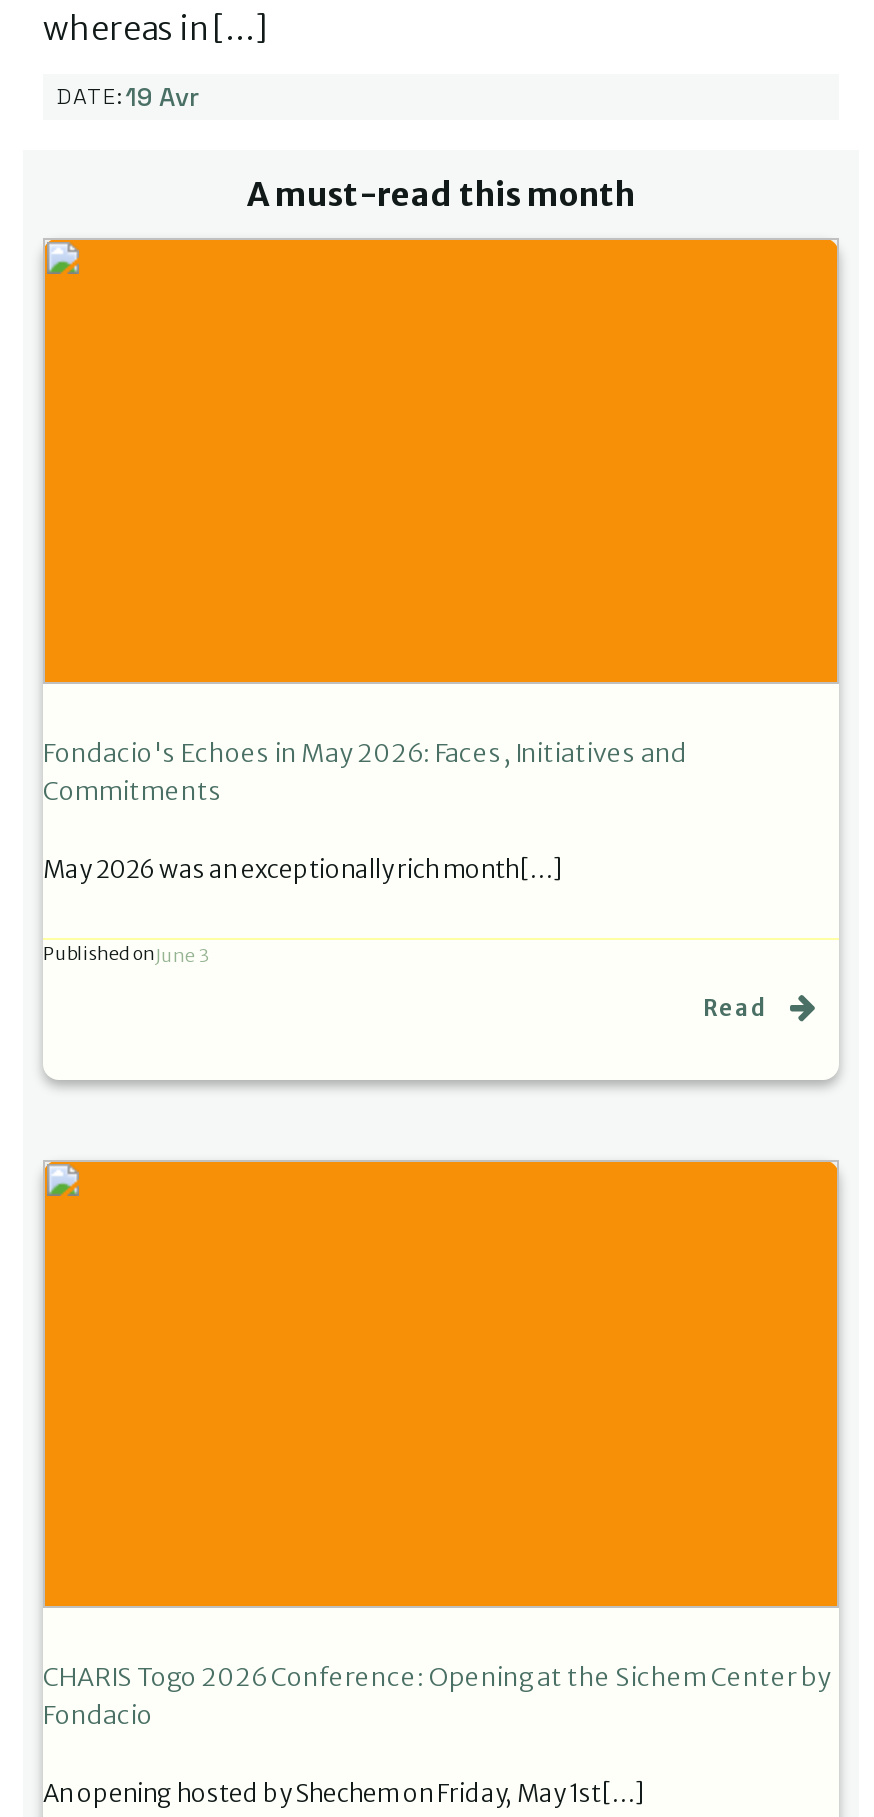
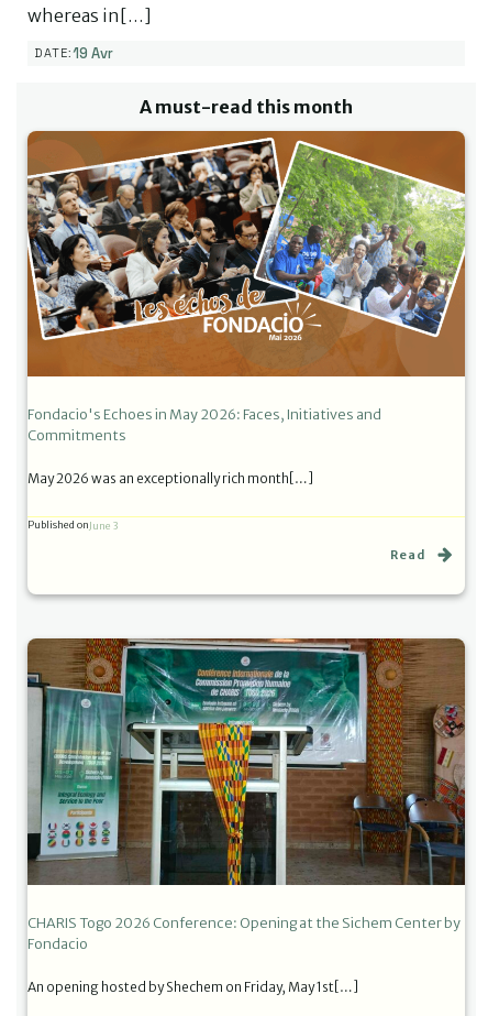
+ [image]

+ [image]
